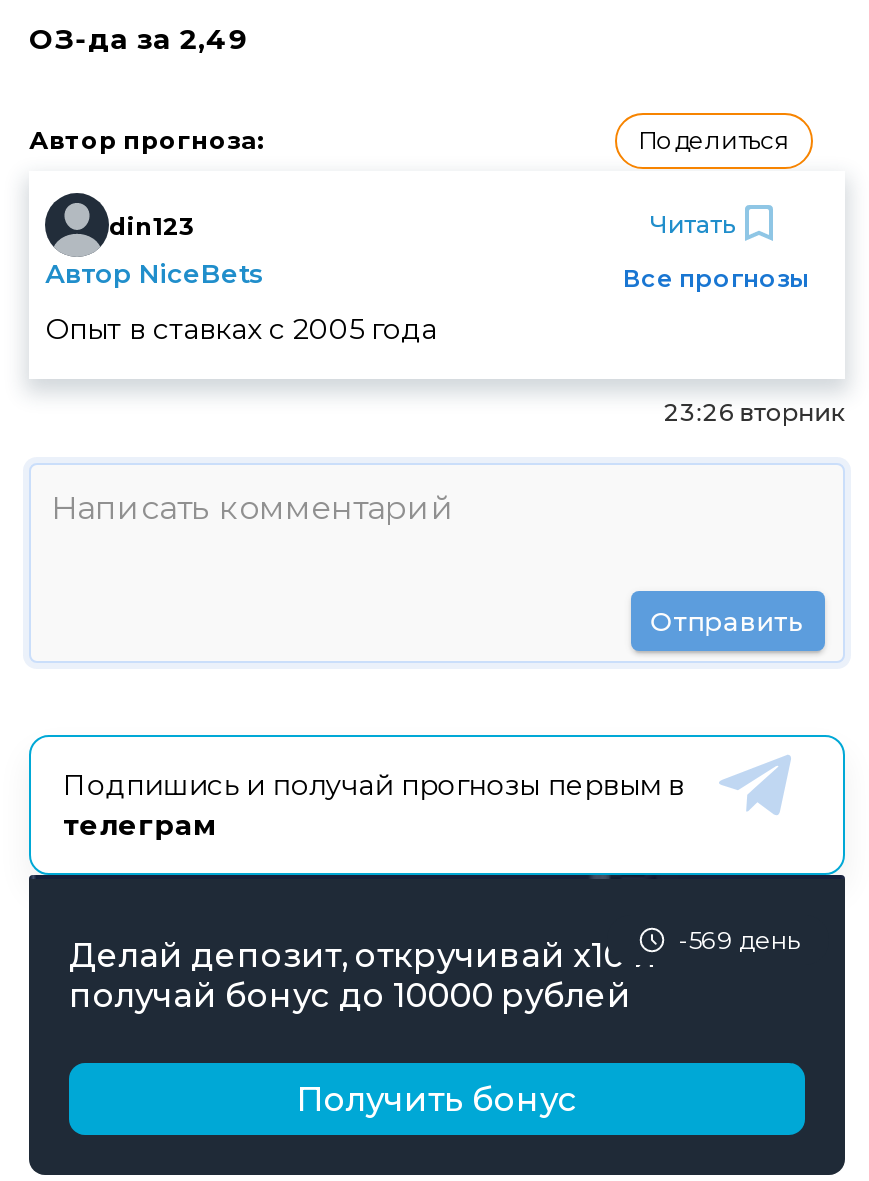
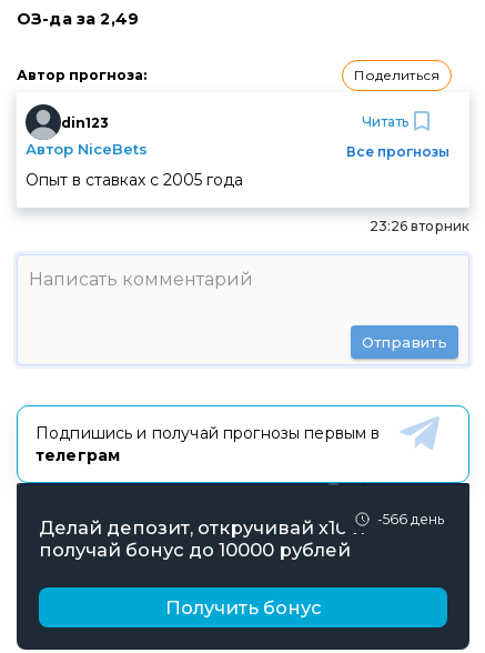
- -569 день
+ -566 день
